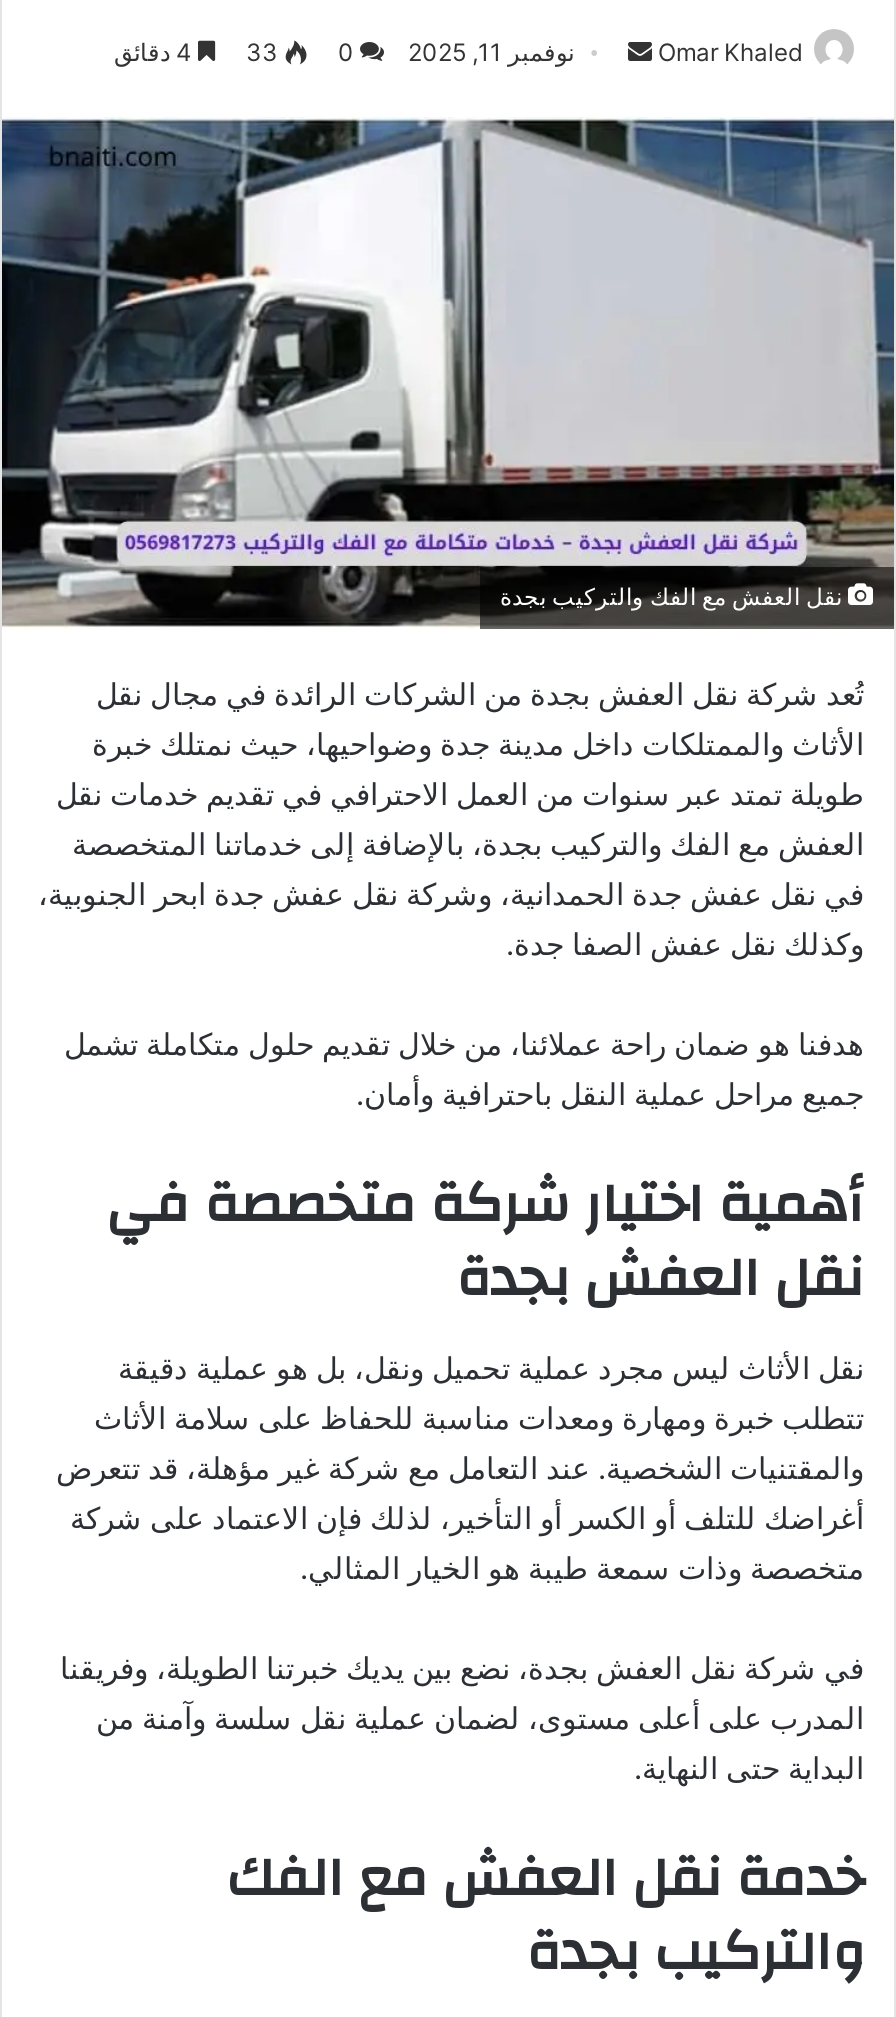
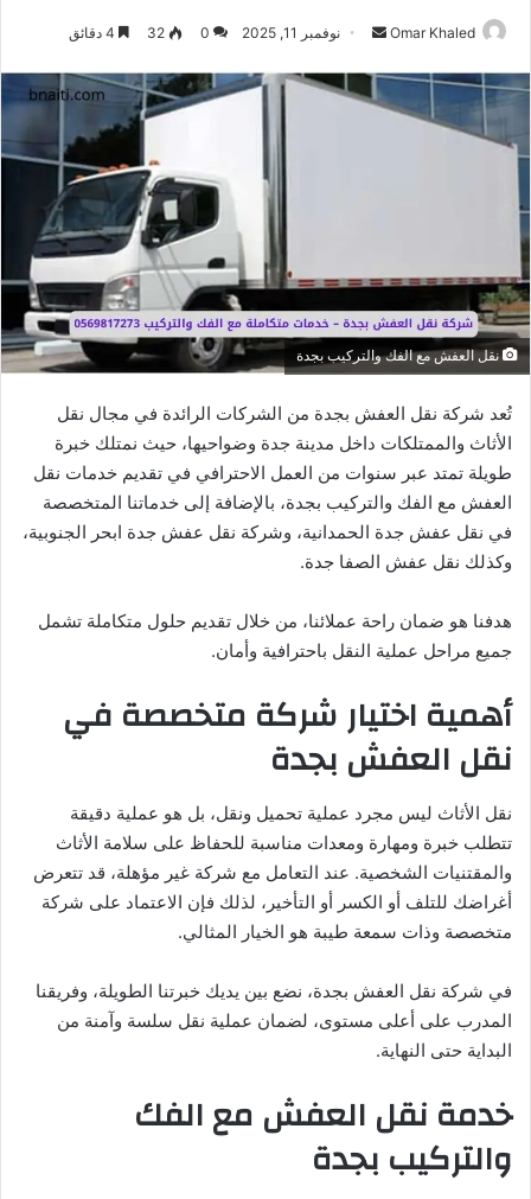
- 33
+ 32
